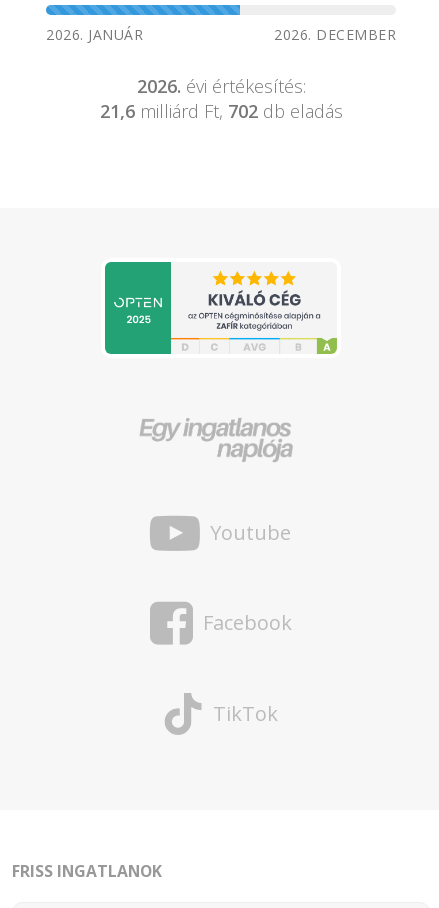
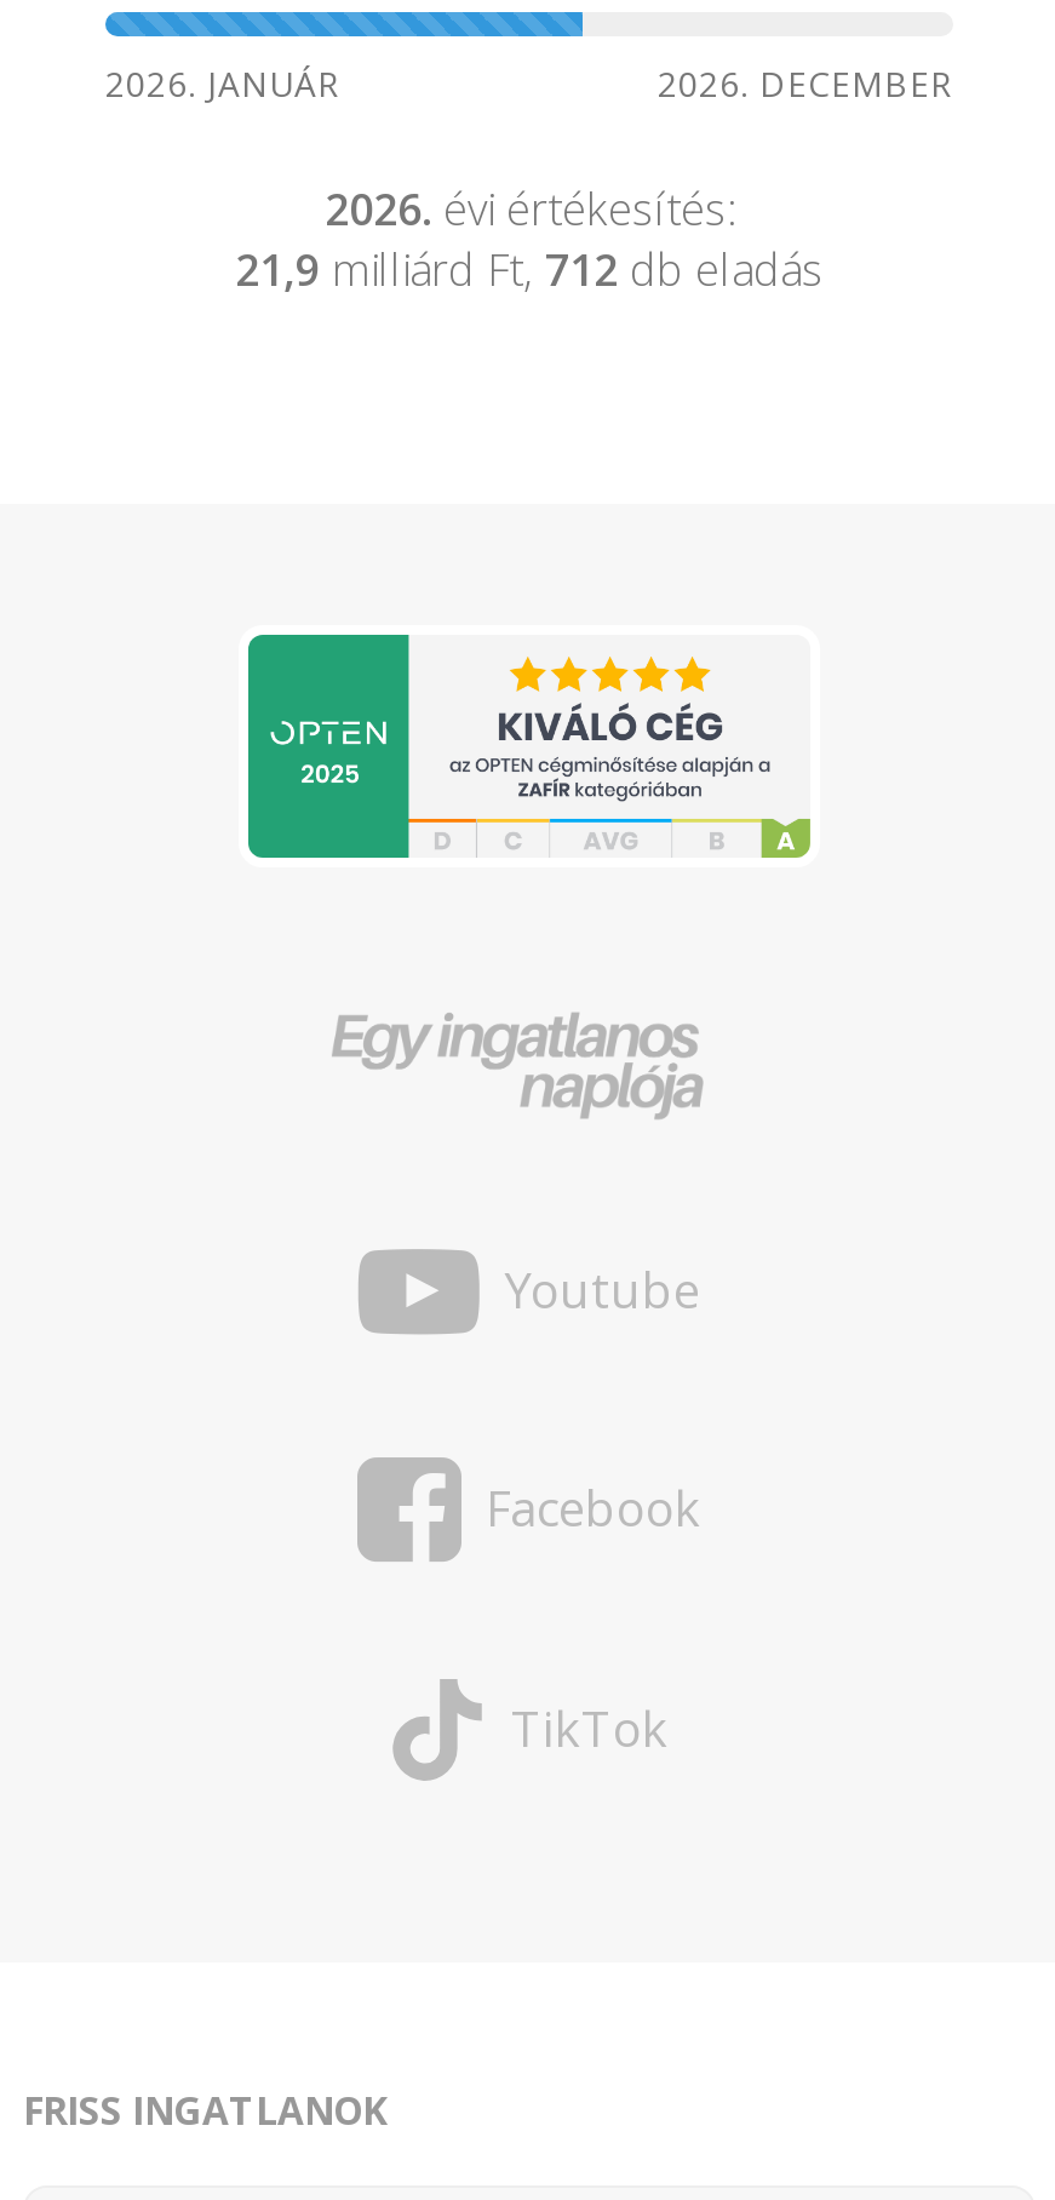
- 21,6 milliárd Ft, 702 db eladás
+ 21,9 milliárd Ft, 712 db eladás
